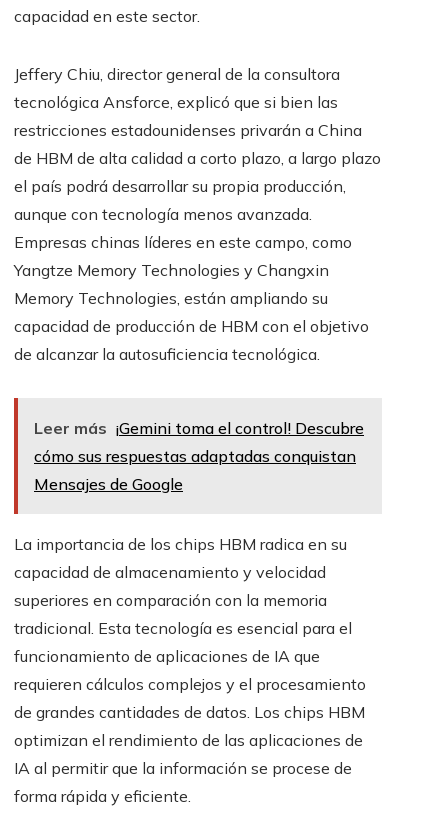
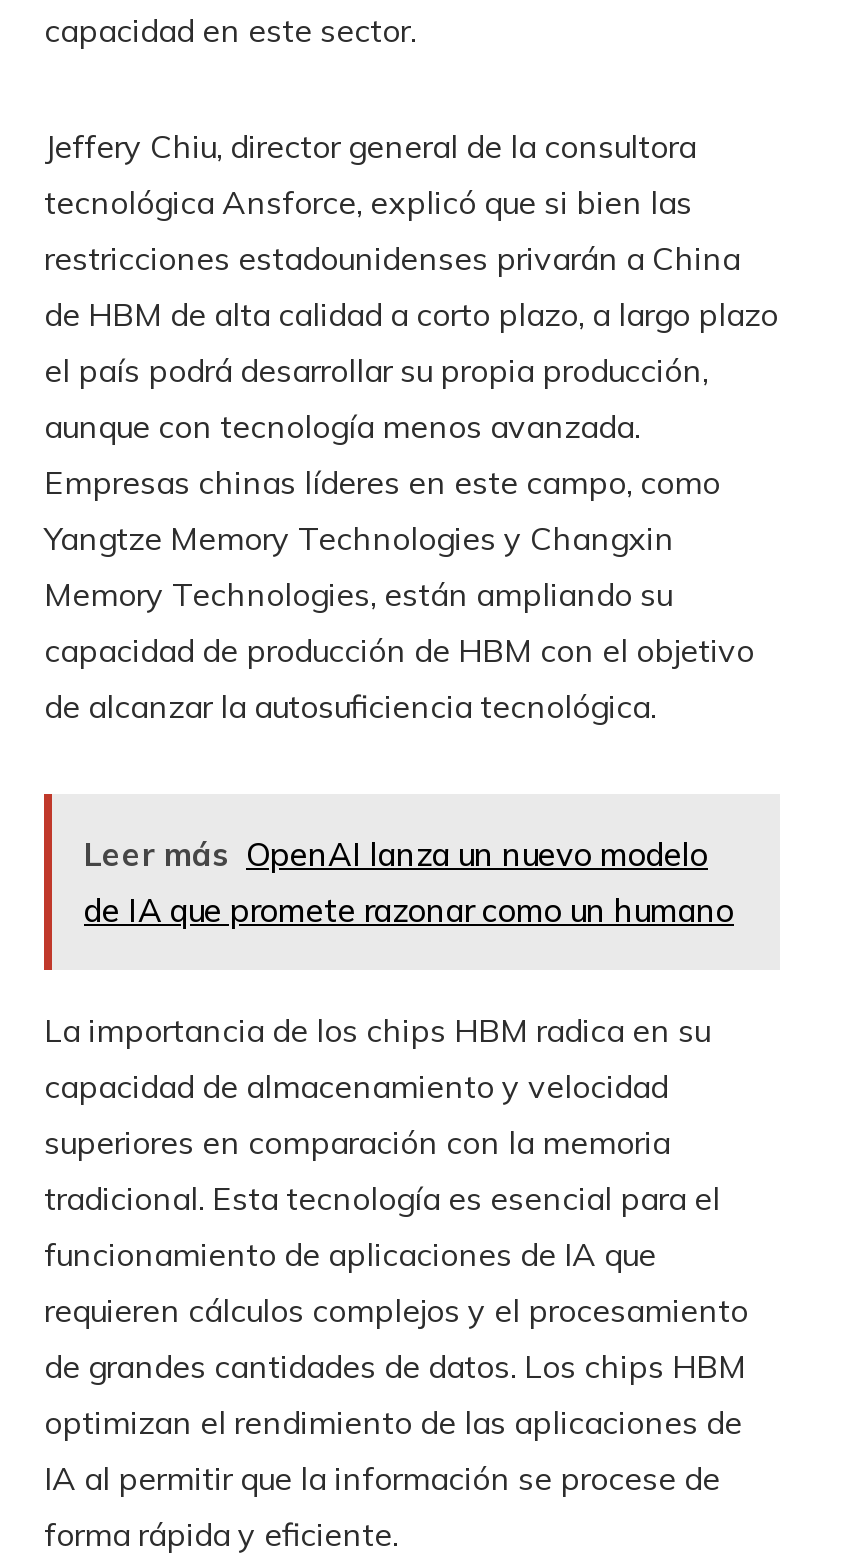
- Leer más ¡Gemini toma el control! Descubre
- cómo sus respuestas adaptadas conquistan
- Mensajes de Google
+ Leer más OpenAI lanza un nuevo modelo
+ de IA que promete razonar como un humano
